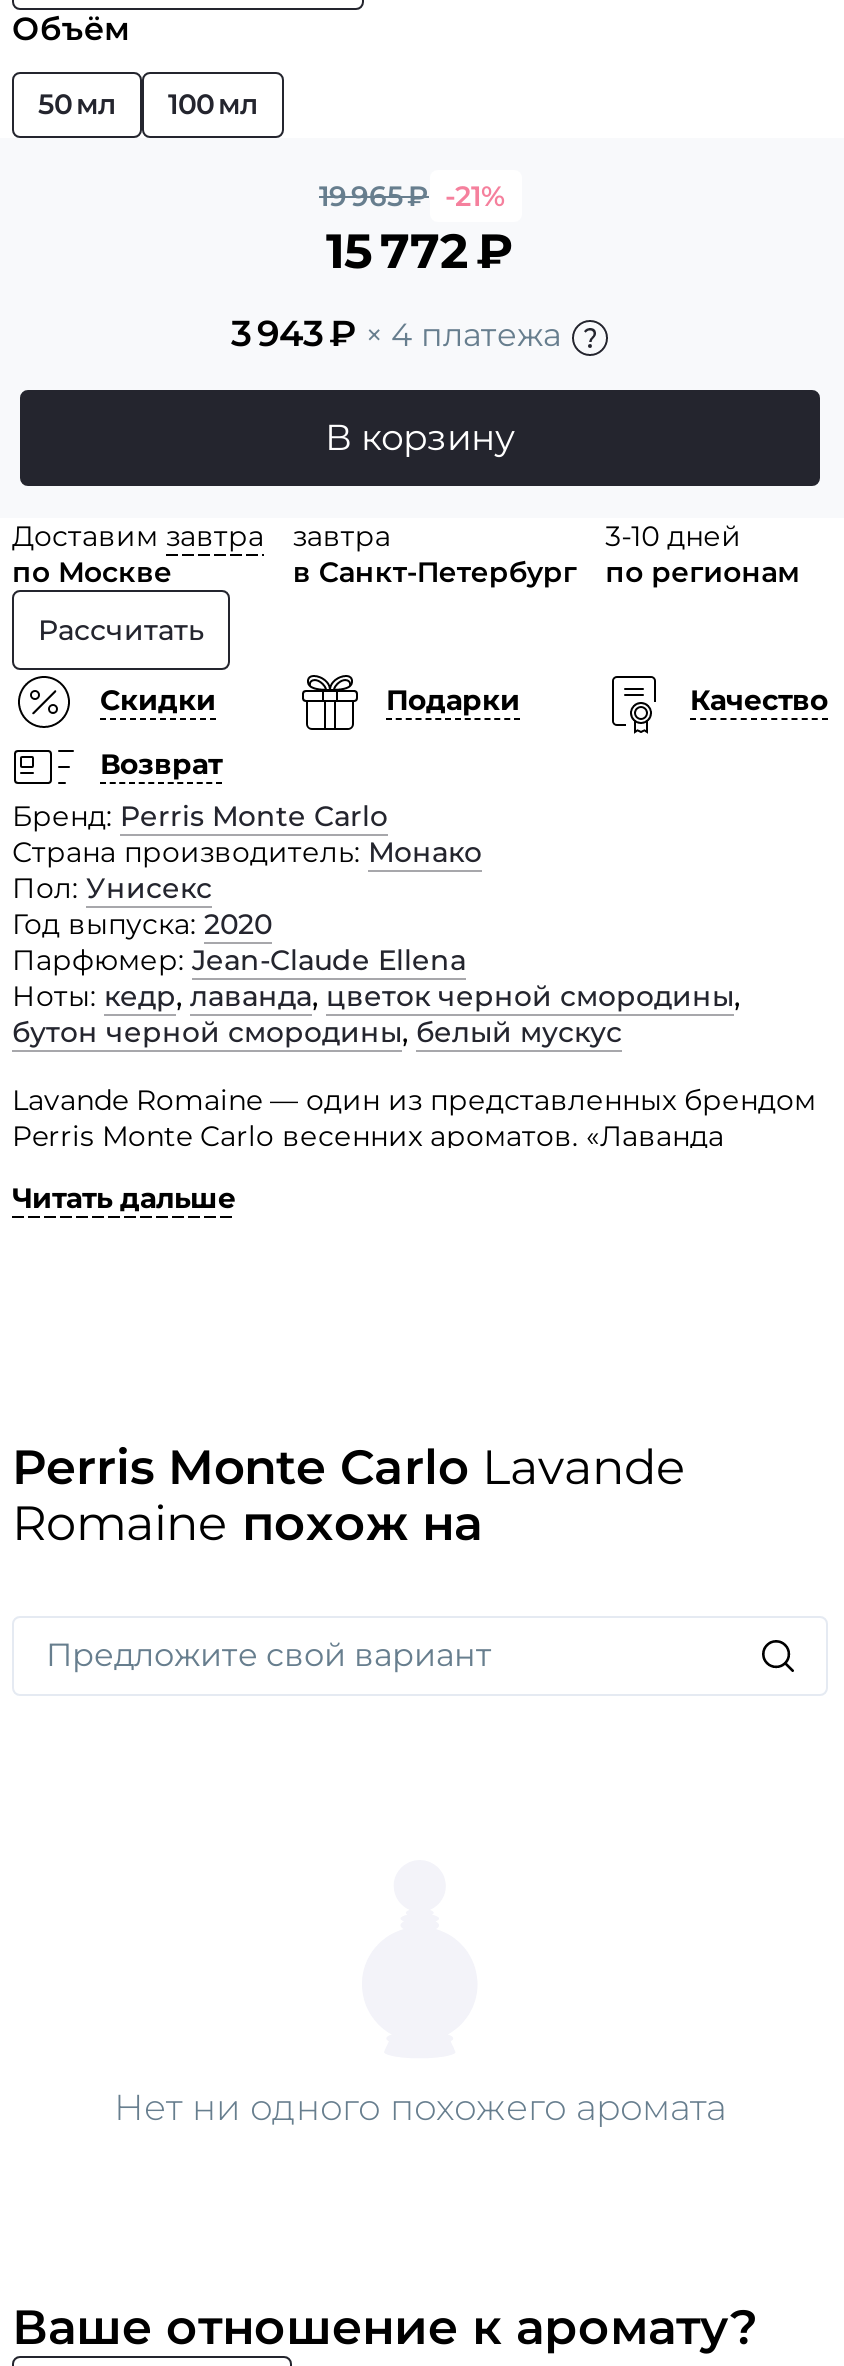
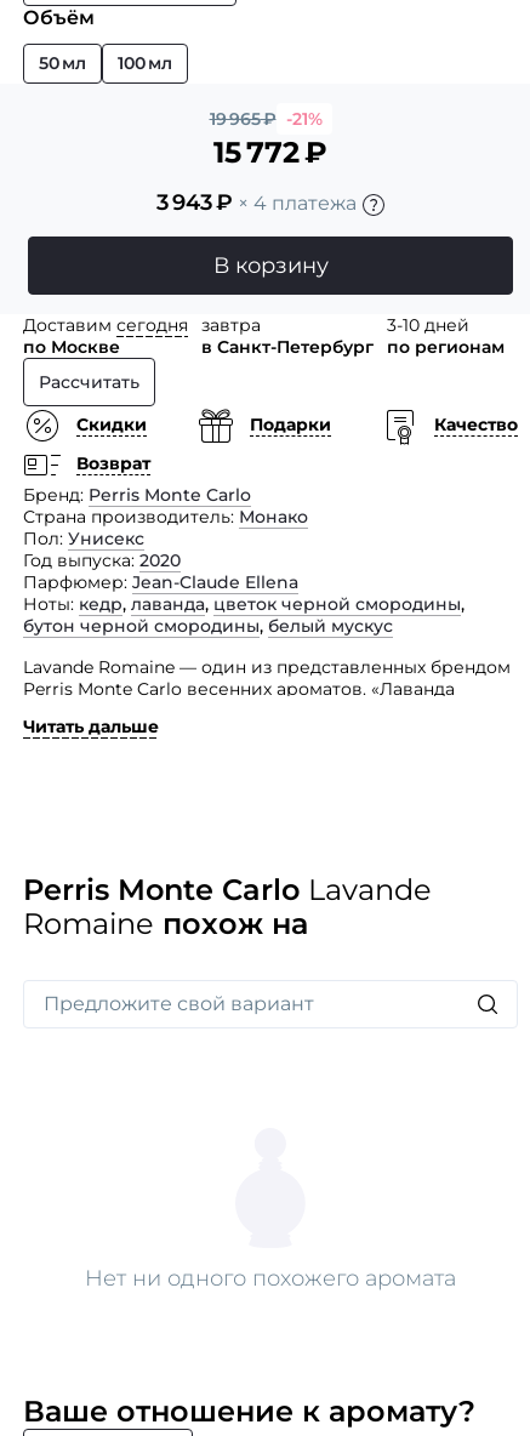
- Доставим завтра
+ Доставим сегодня
